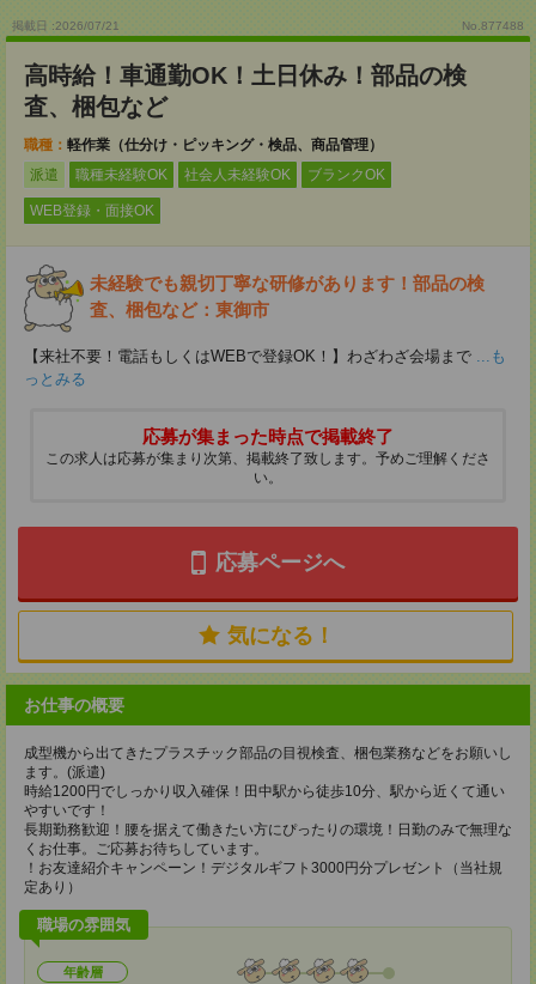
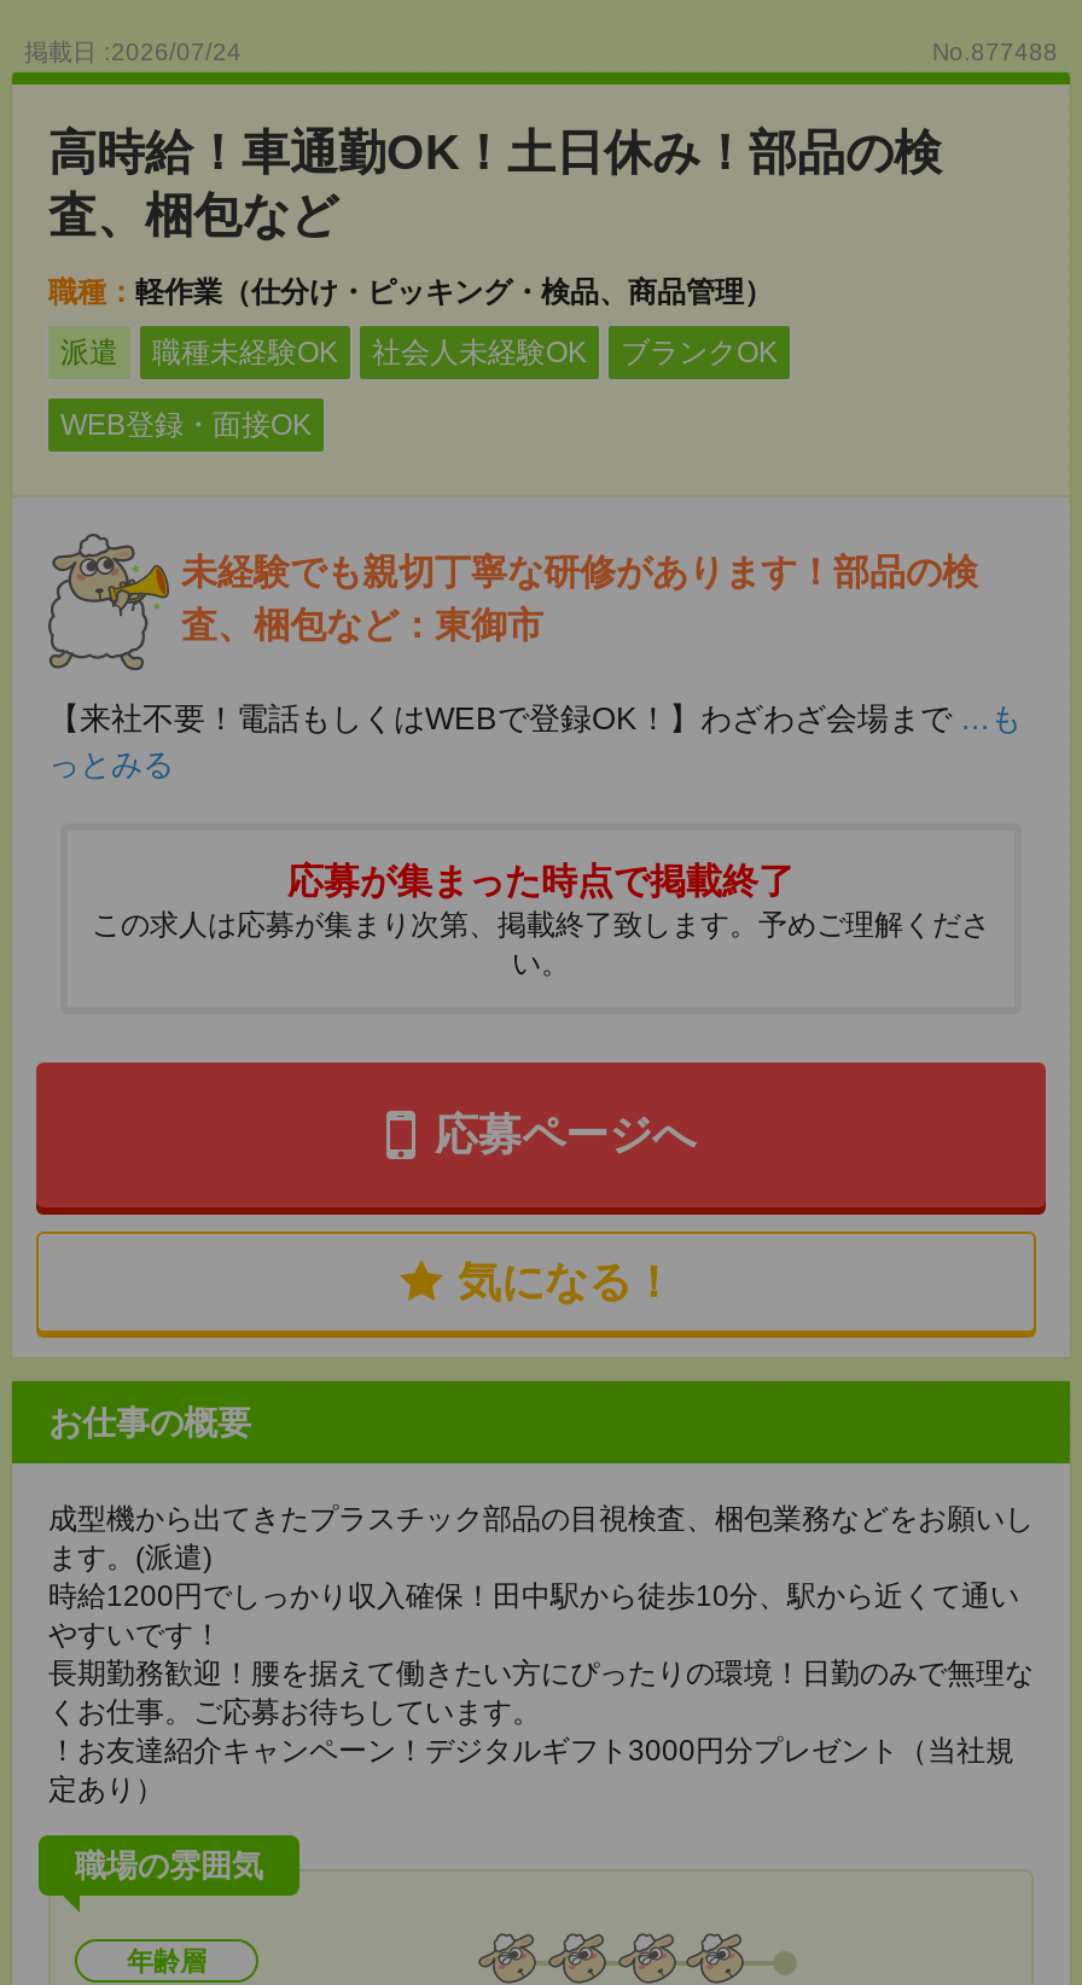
- 掲載日 :2026/07/21
+ 掲載日 :2026/07/24
